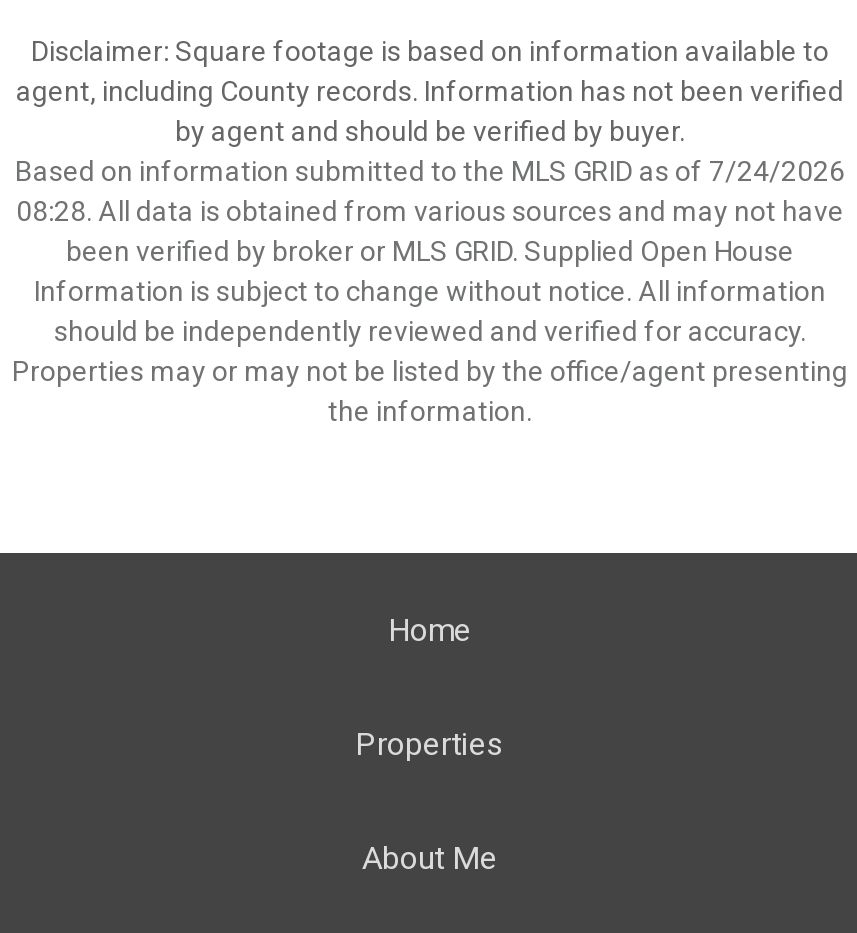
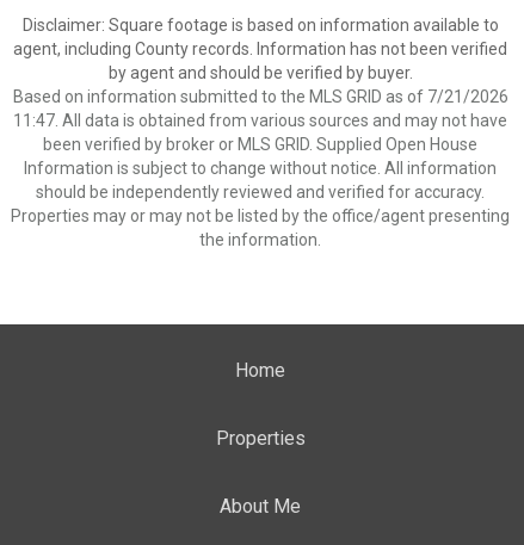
- Based on information submitted to the MLS GRID as of 7/24/2026
+ Based on information submitted to the MLS GRID as of 7/21/2026

- 08:28. All data is obtained from various sources and may not have
+ 11:47. All data is obtained from various sources and may not have
